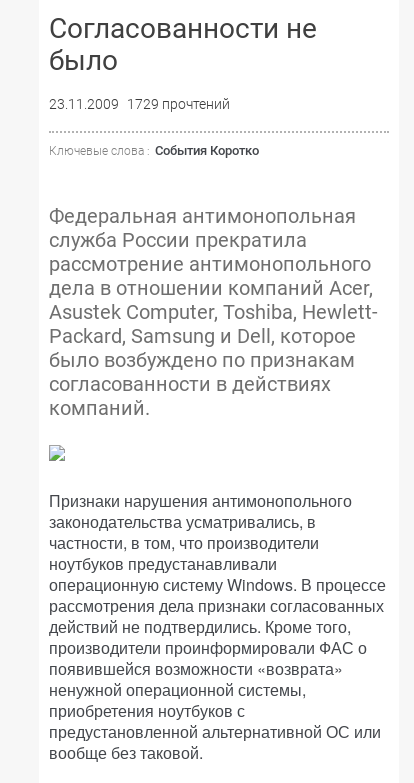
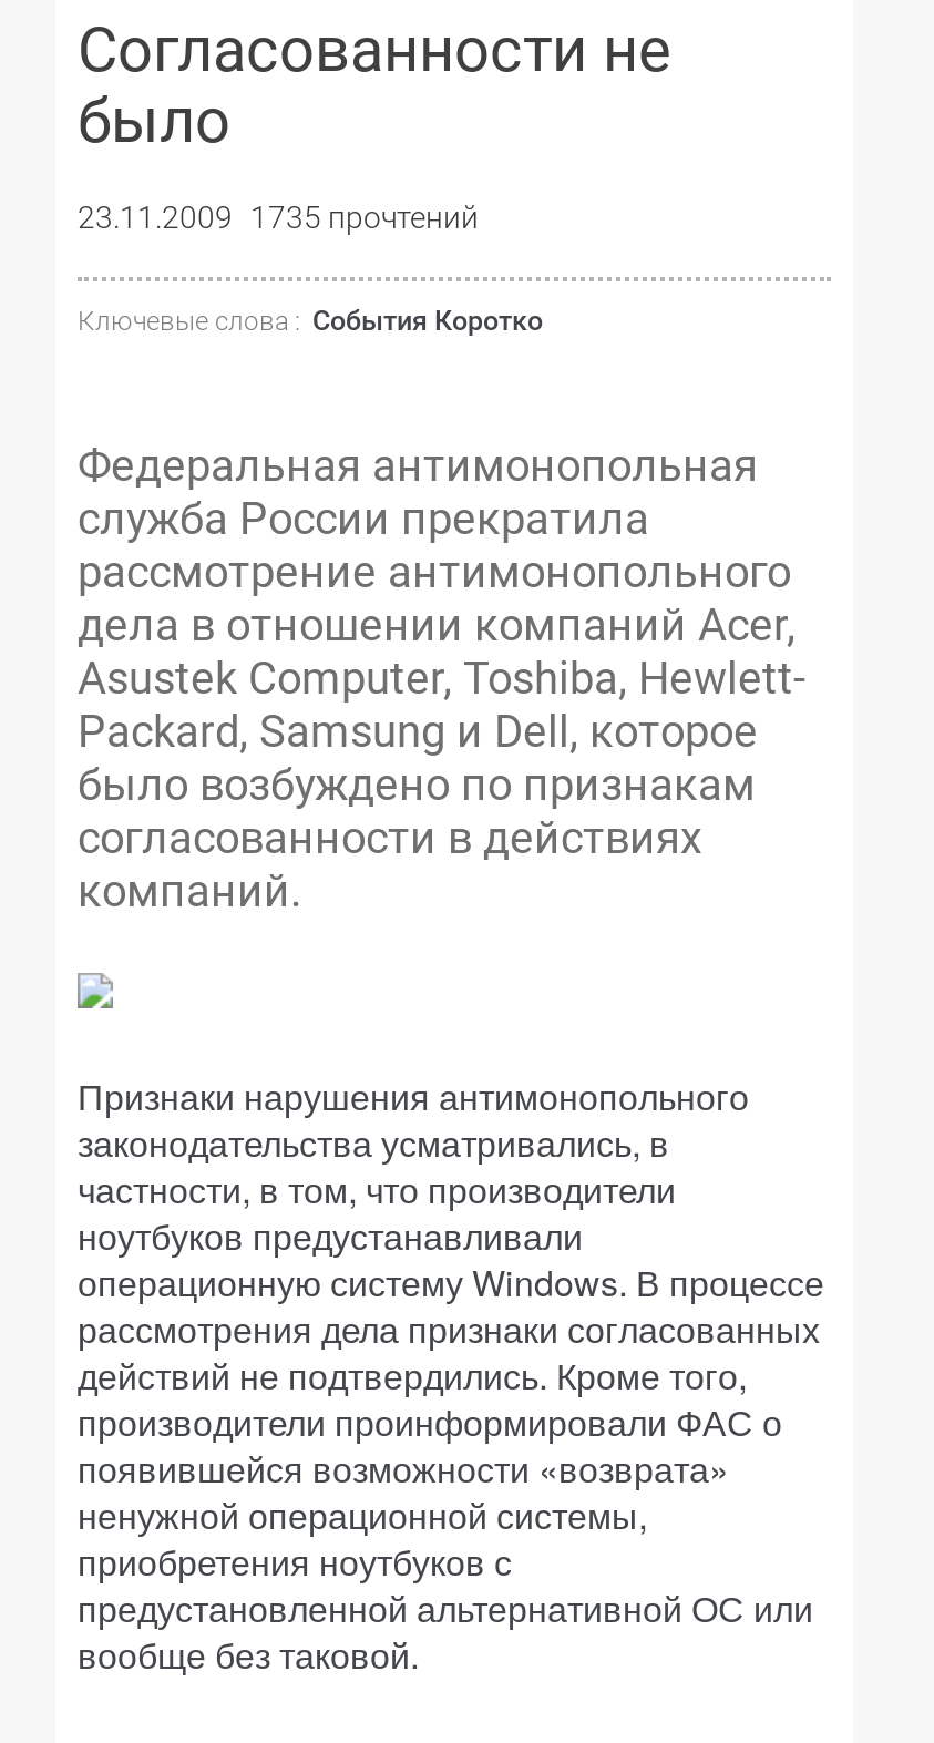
- 23.11.2009 1729 прочтений
+ 23.11.2009 1735 прочтений
